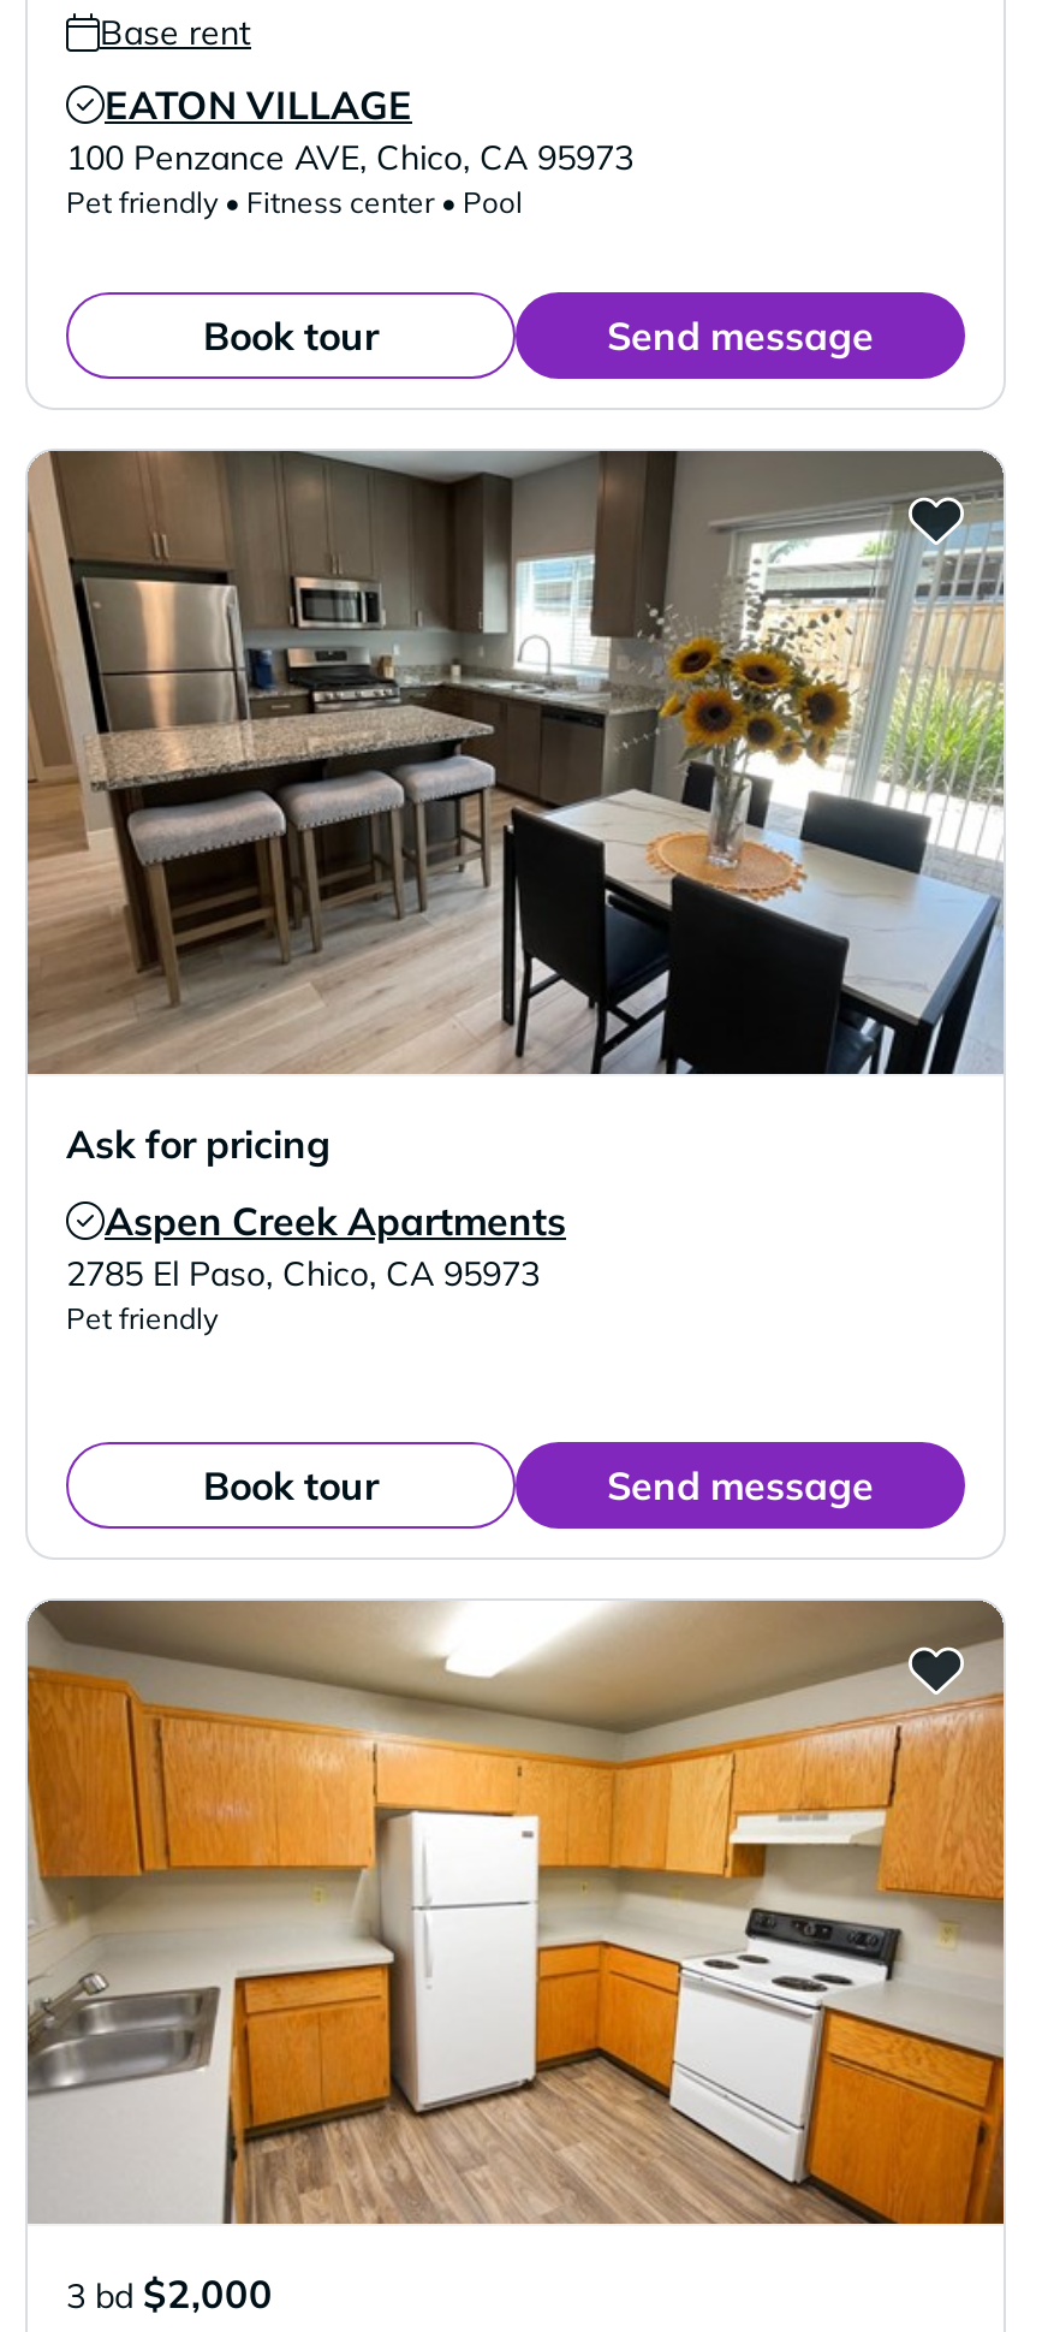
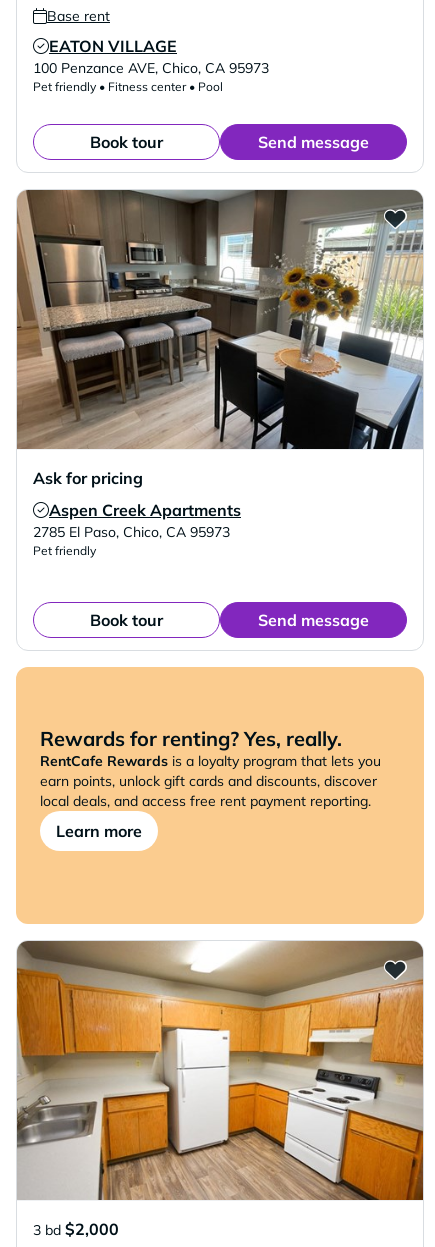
+ [image]
+ Rewards for renting? Yes, really.
+ RentCafe Rewards is a loyalty program that lets you
+ earn points, unlock gift cards and discounts, discover
+ local deals, and access free rent payment reporting.
+ Learn more
